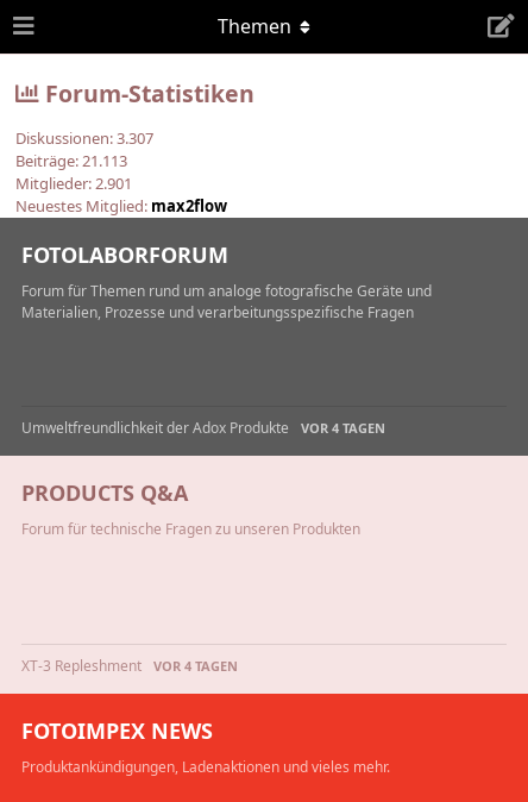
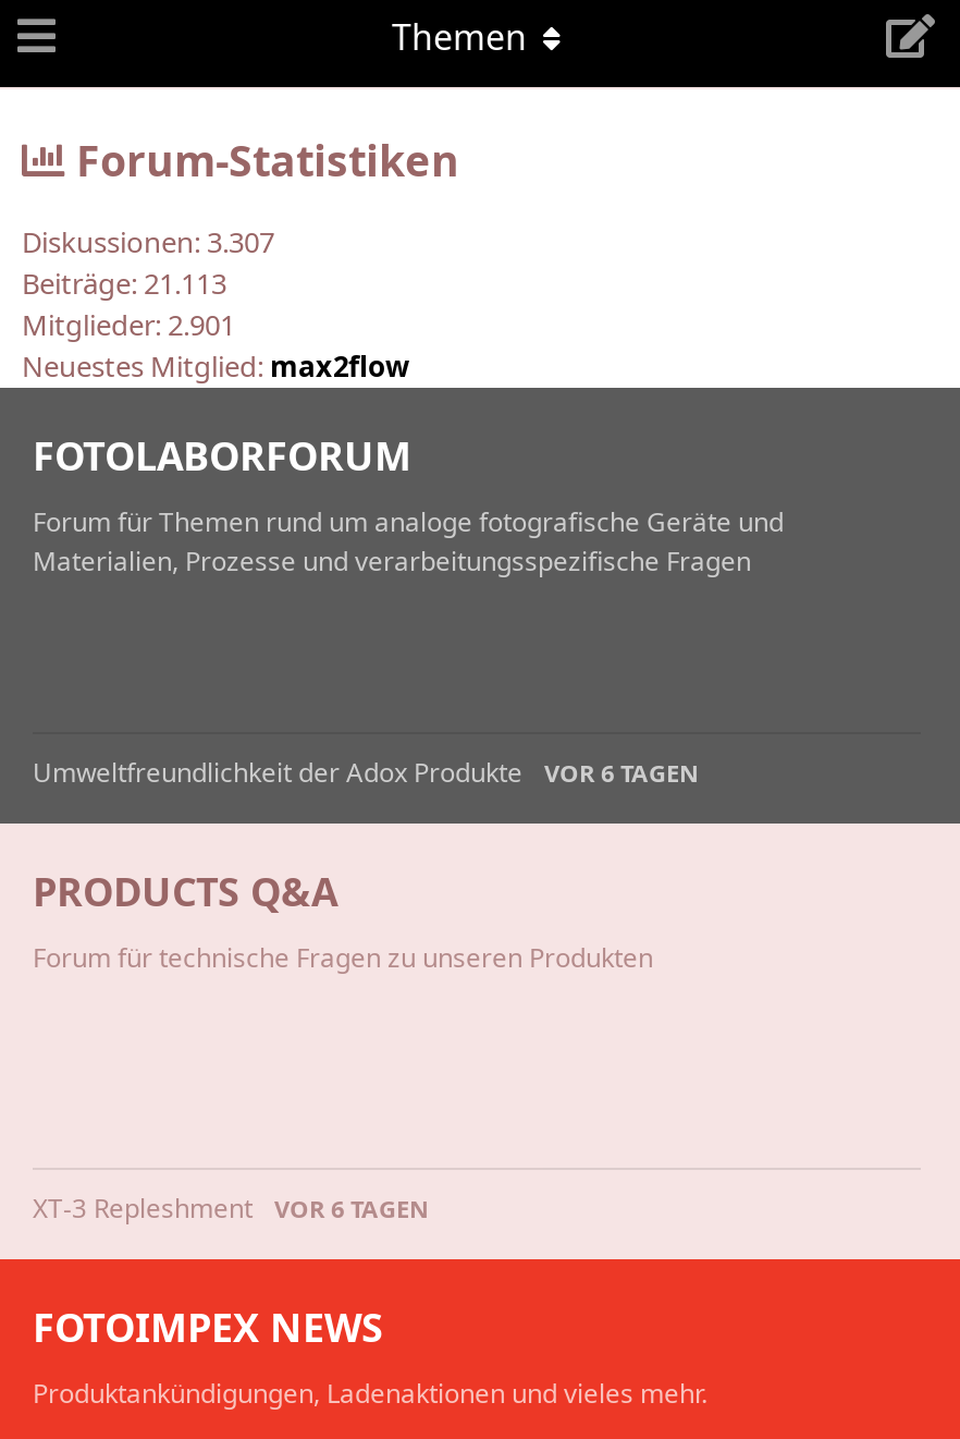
- Umweltfreundlichkeit der Adox Produkte VOR 4 TAGEN
+ Umweltfreundlichkeit der Adox Produkte VOR 6 TAGEN

- XT-3 Repleshment VOR 4 TAGEN
+ XT-3 Repleshment VOR 6 TAGEN
